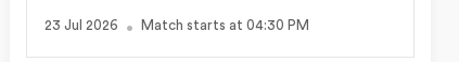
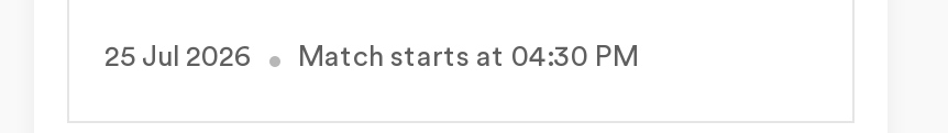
- 23 Jul 2026 Match starts at 04:30 PM
+ 25 Jul 2026 Match starts at 04:30 PM
